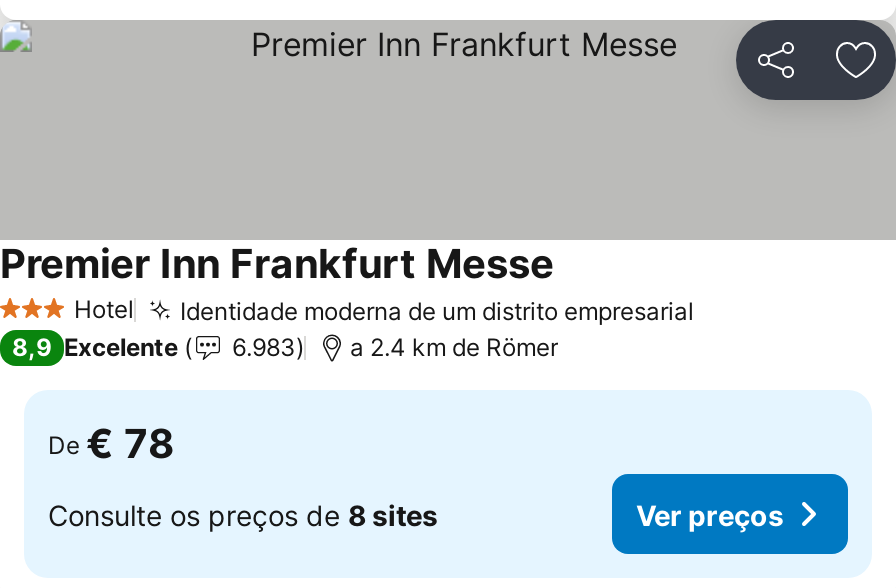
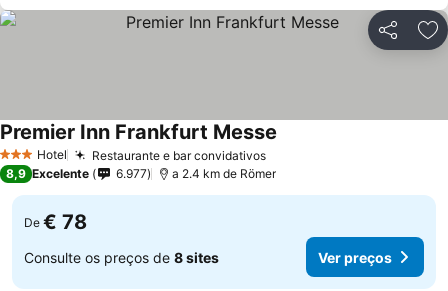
- Identidade moderna de um distrito empresarial
+ Restaurante e bar convidativos

- 6.983
+ 6.977
